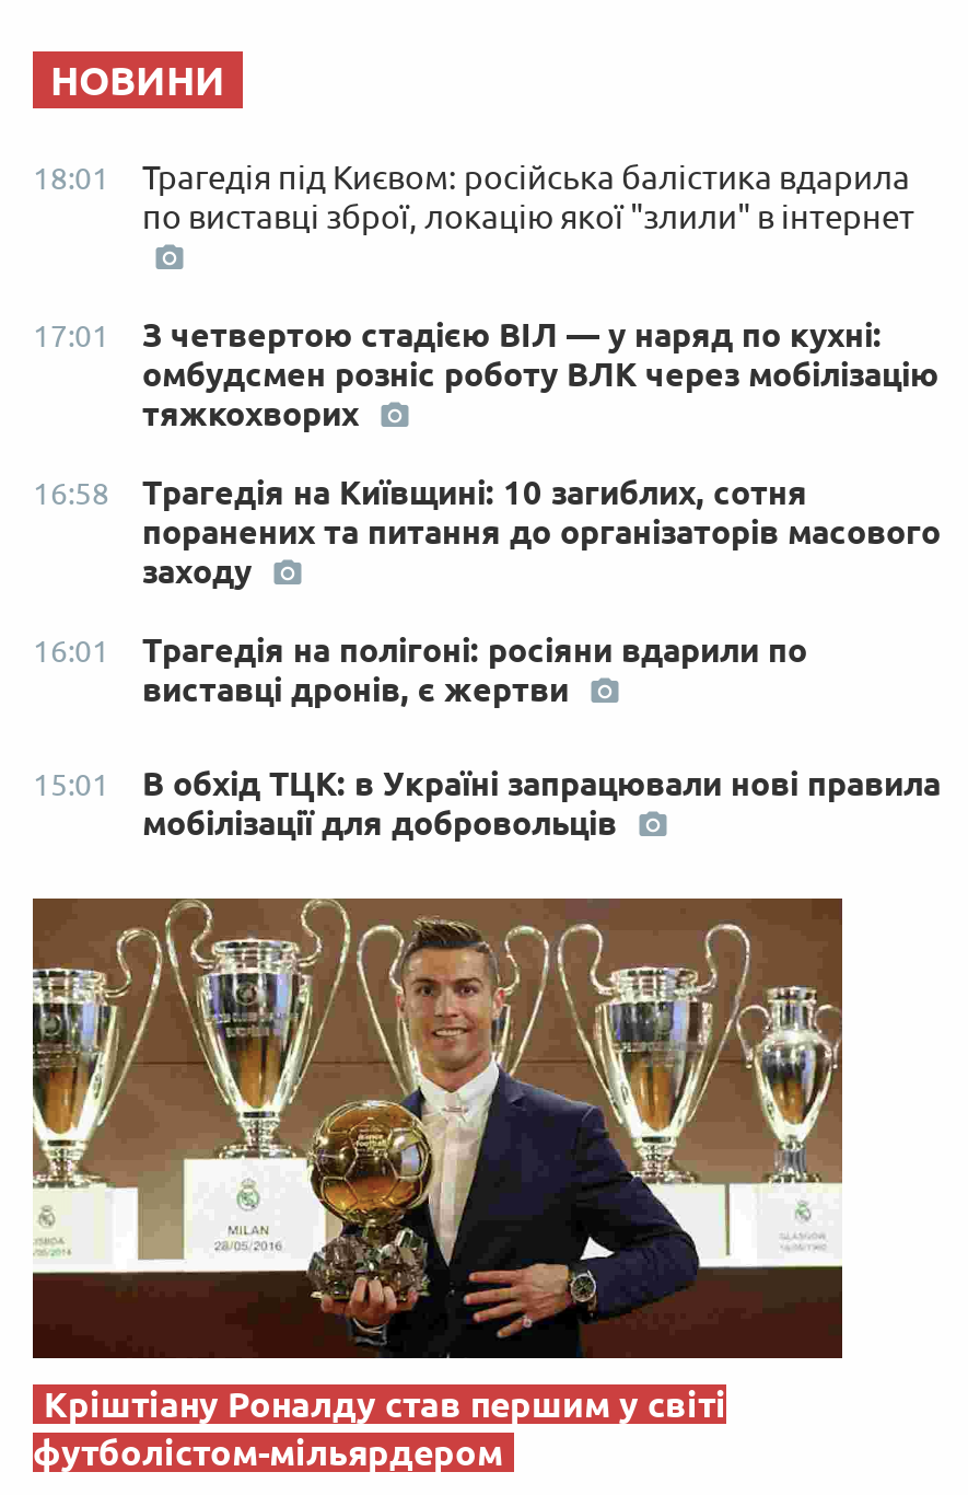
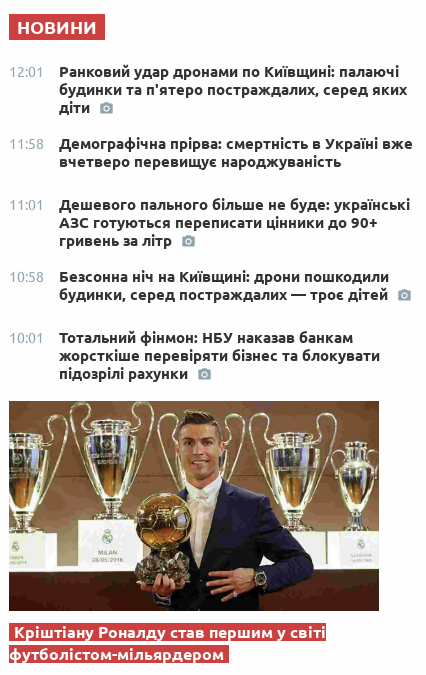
- 18:01
- Трагедія під Києвом: російська балістика вдарила
- по виставці зброї, локацію якої "злили" в інтернет
+ 12:01
+ Ранковий удар дронами по Київщині: палаючі
+ будинки та п'ятеро постраждалих, серед яких
+ діти

- 17:01
- З четвертою стадією ВІЛ — у наряд по кухні:
- омбудсмен розніс роботу ВЛК через мобілізацію
- тяжкохворих
+ 11:58
+ Демографічна прірва: смертність в Україні вже
+ вчетверо перевищує народжуваність

- 16:58
- Трагедія на Київщині: 10 загиблих, сотня
- поранених та питання до організаторів масового
- заходу
+ 11:01
+ Дешевого пального більше не буде: українські
+ АЗС готуються переписати цінники до 90+
+ гривень за літр

- 16:01
- Трагедія на полігоні: росіяни вдарили по
- виставці дронів, є жертви
+ 10:58
+ Безсонна ніч на Київщині: дрони пошкодили
+ будинки, серед постраждалих — троє дітей

- 15:01
- В обхід ТЦК: в Україні запрацювали нові правила
- мобілізації для добровольців
+ 10:01
+ Тотальний фінмон: НБУ наказав банкам
+ жорсткіше перевіряти бізнес та блокувати
+ підозрілі рахунки
